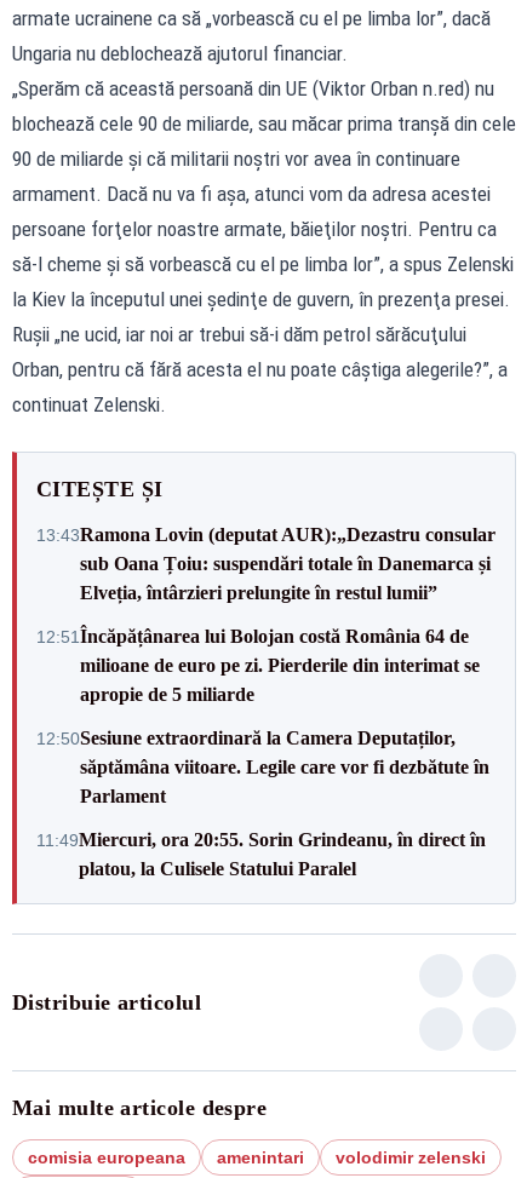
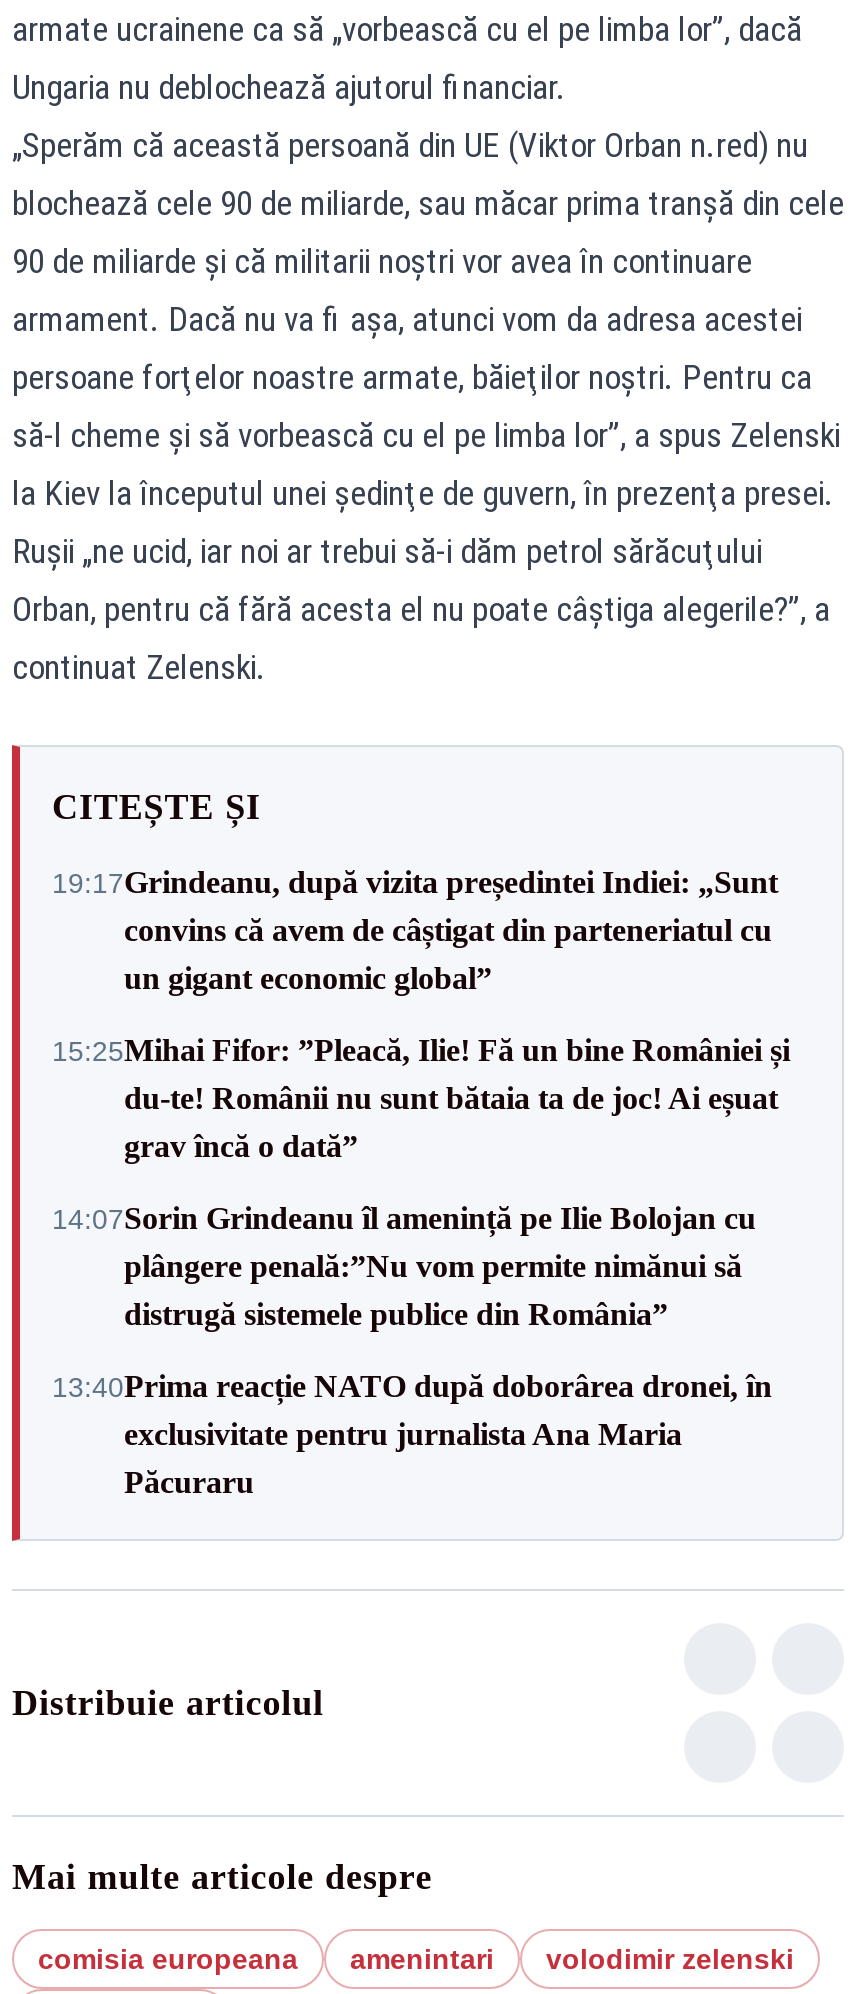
- 13:43Ramona Lovin (deputat AUR):„Dezastru consular
- sub Oana Țoiu: suspendări totale în Danemarca și
- Elveția, întârzieri prelungite în restul lumii”
+ 19:17Grindeanu, după vizita președintei Indiei: „Sunt
+ convins că avem de câștigat din parteneriatul cu
+ un gigant economic global”

- 12:51Încăpățânarea lui Bolojan costă România 64 de
- milioane de euro pe zi. Pierderile din interimat se
- apropie de 5 miliarde
+ 15:25Mihai Fifor: ”Pleacă, Ilie! Fă un bine României și
+ du-te! Românii nu sunt bătaia ta de joc! Ai eșuat
+ grav încă o dată”

- 12:50Sesiune extraordinară la Camera Deputaților,
- săptămâna viitoare. Legile care vor fi dezbătute în
- Parlament
+ 14:07Sorin Grindeanu îl amenință pe Ilie Bolojan cu
+ plângere penală:”Nu vom permite nimănui să
+ distrugă sistemele publice din România”

- 11:49Miercuri, ora 20:55. Sorin Grindeanu, în direct în
- platou, la Culisele Statului Paralel
+ 13:40Prima reacție NATO după doborârea dronei, în
+ exclusivitate pentru jurnalista Ana Maria
+ Păcuraru
